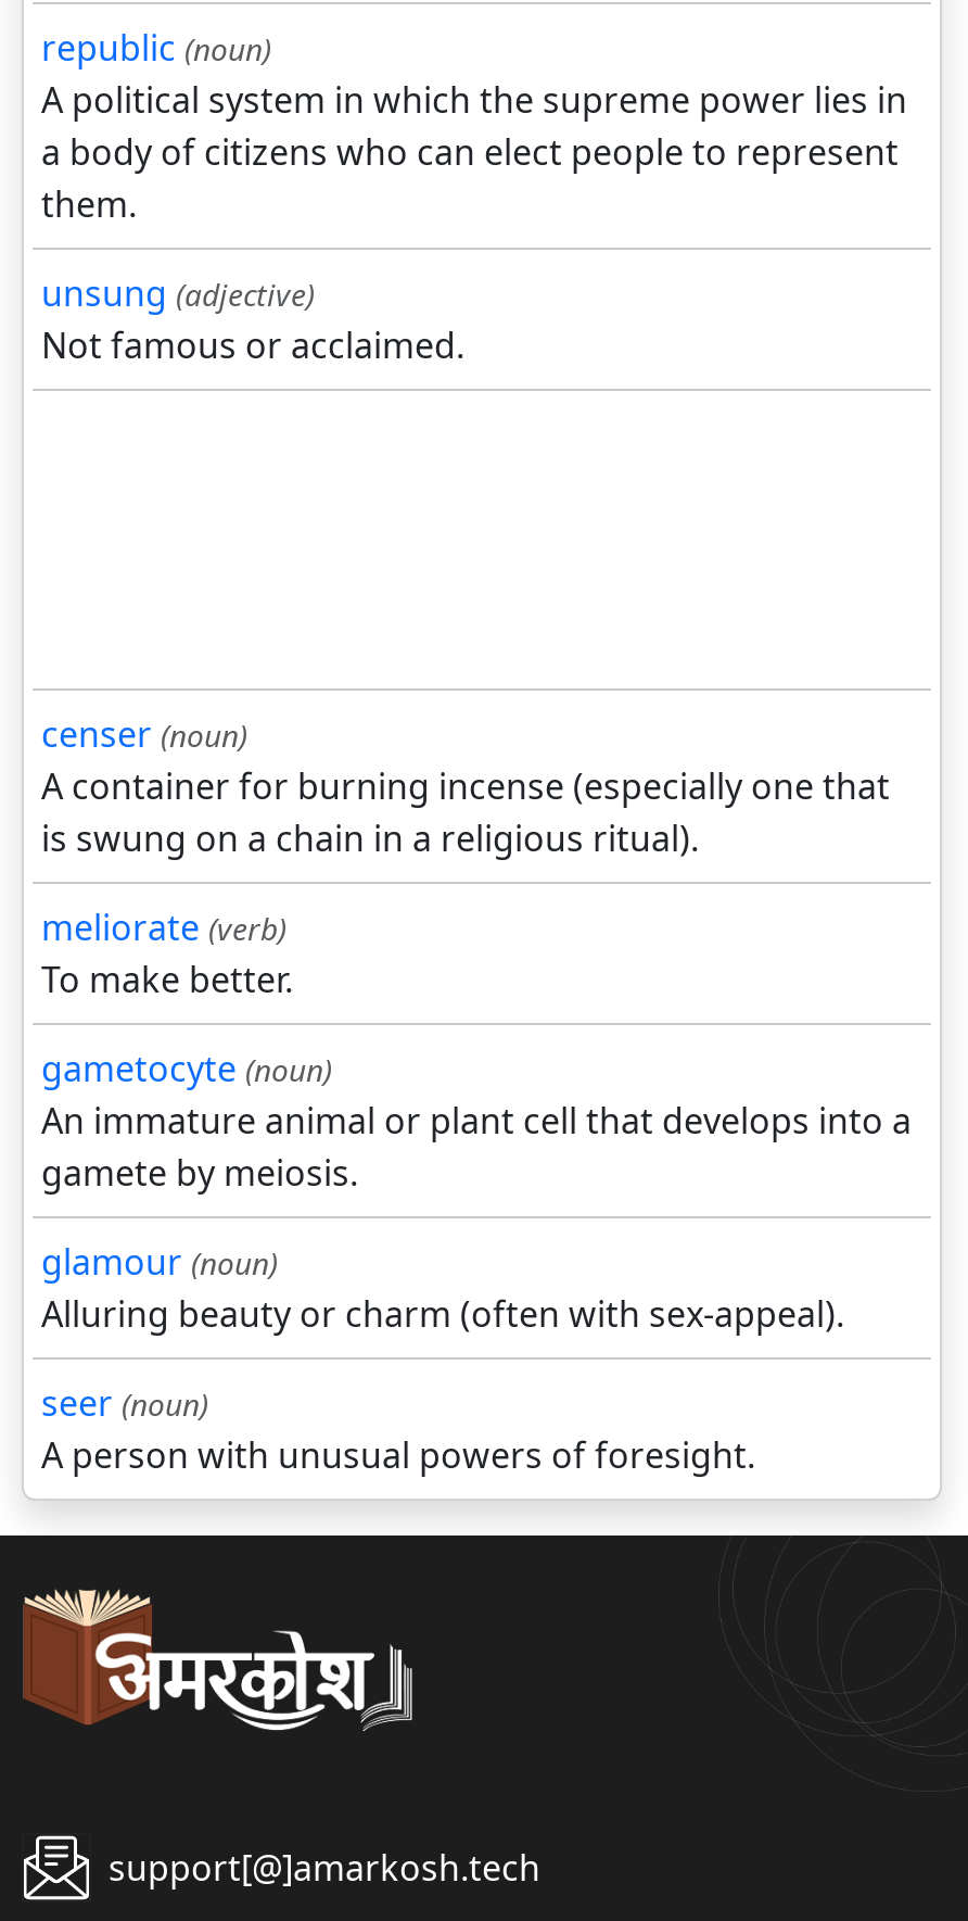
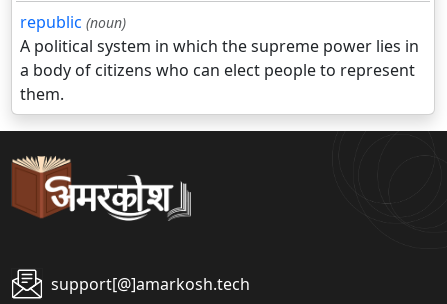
- unsung (adjective)
- Not famous or acclaimed.

- censer (noun)
- A container for burning incense (especially one that
- is swung on a chain in a religious ritual).
- meliorate (verb)
- To make better.
- gametocyte (noun)
- An immature animal or plant cell that develops into a
- gamete by meiosis.
- glamour (noun)
- Alluring beauty or charm (often with sex-appeal).
- seer (noun)
- A person with unusual powers of foresight.
